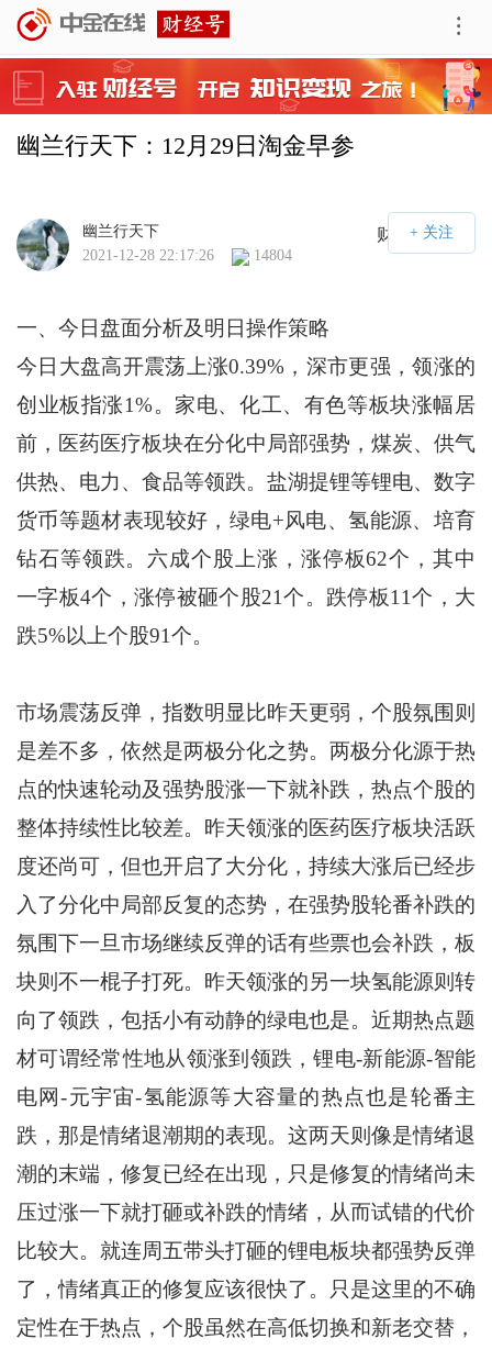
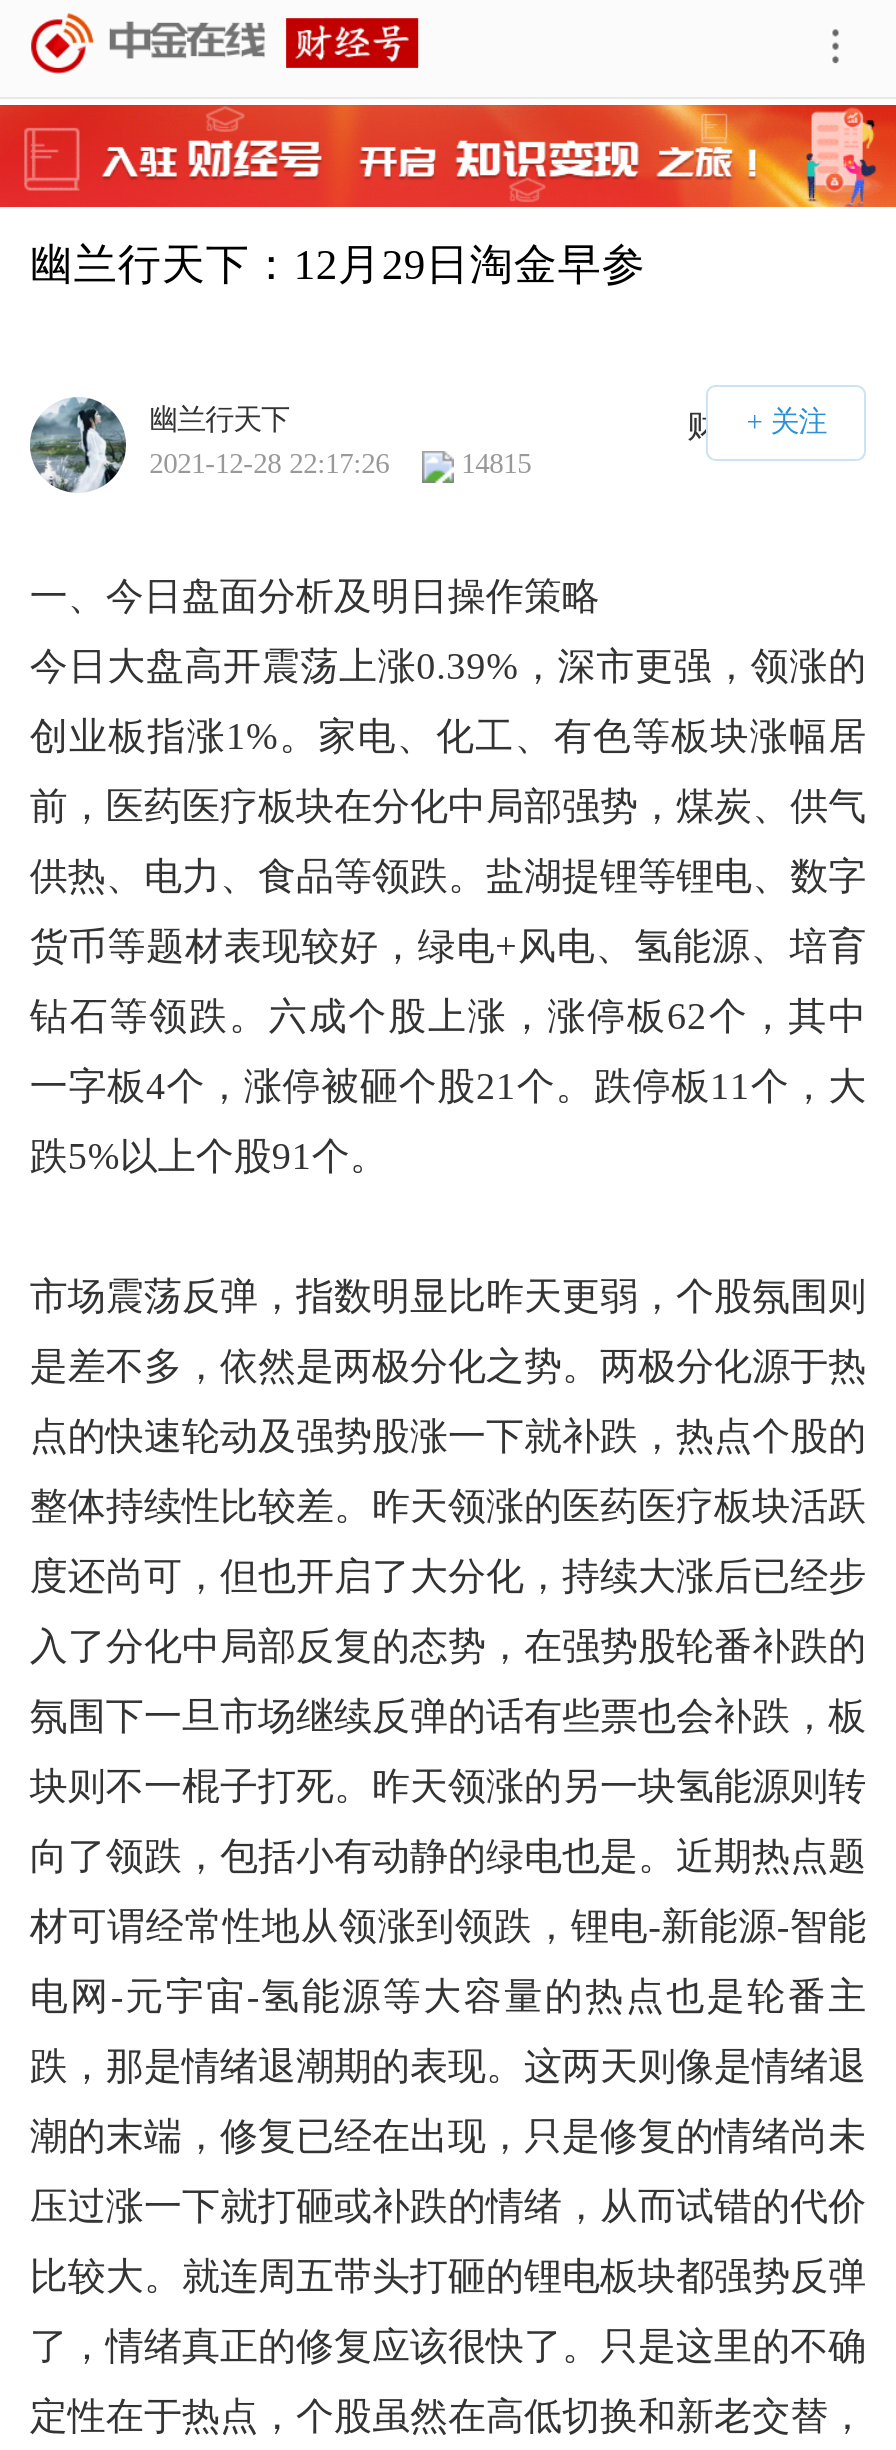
- 2021-12-28 22:17:26 14804
+ 2021-12-28 22:17:26 14815
